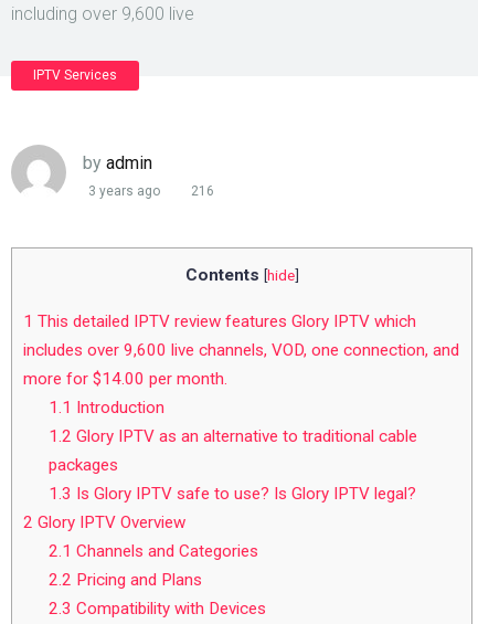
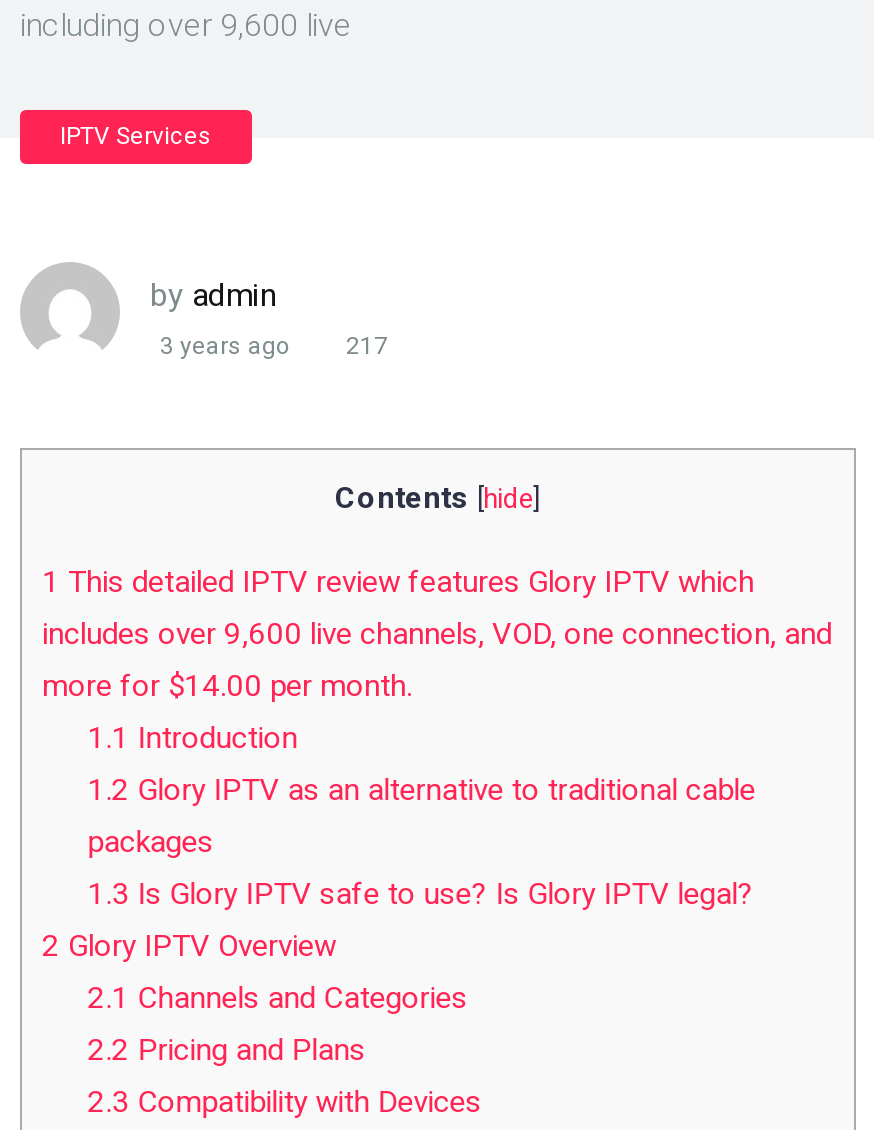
- 3 years ago 216
+ 3 years ago 217
